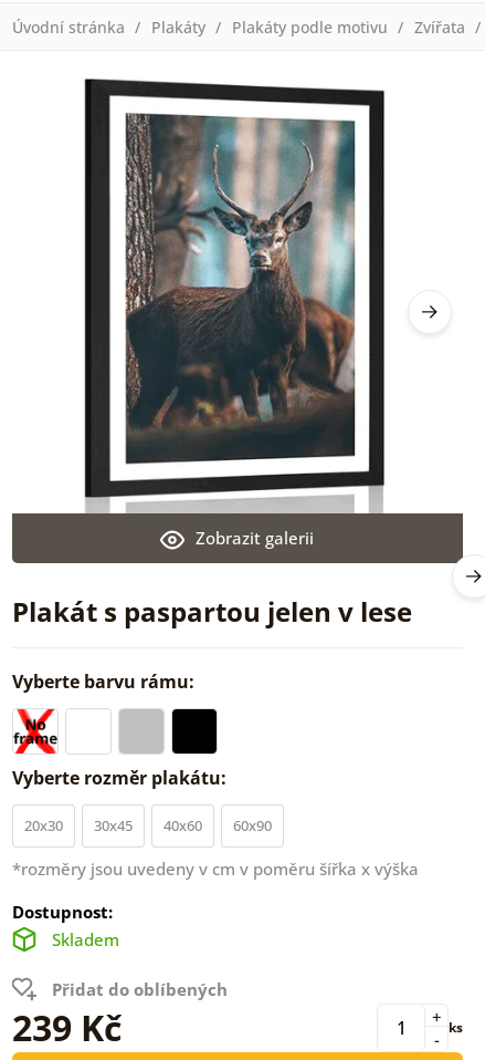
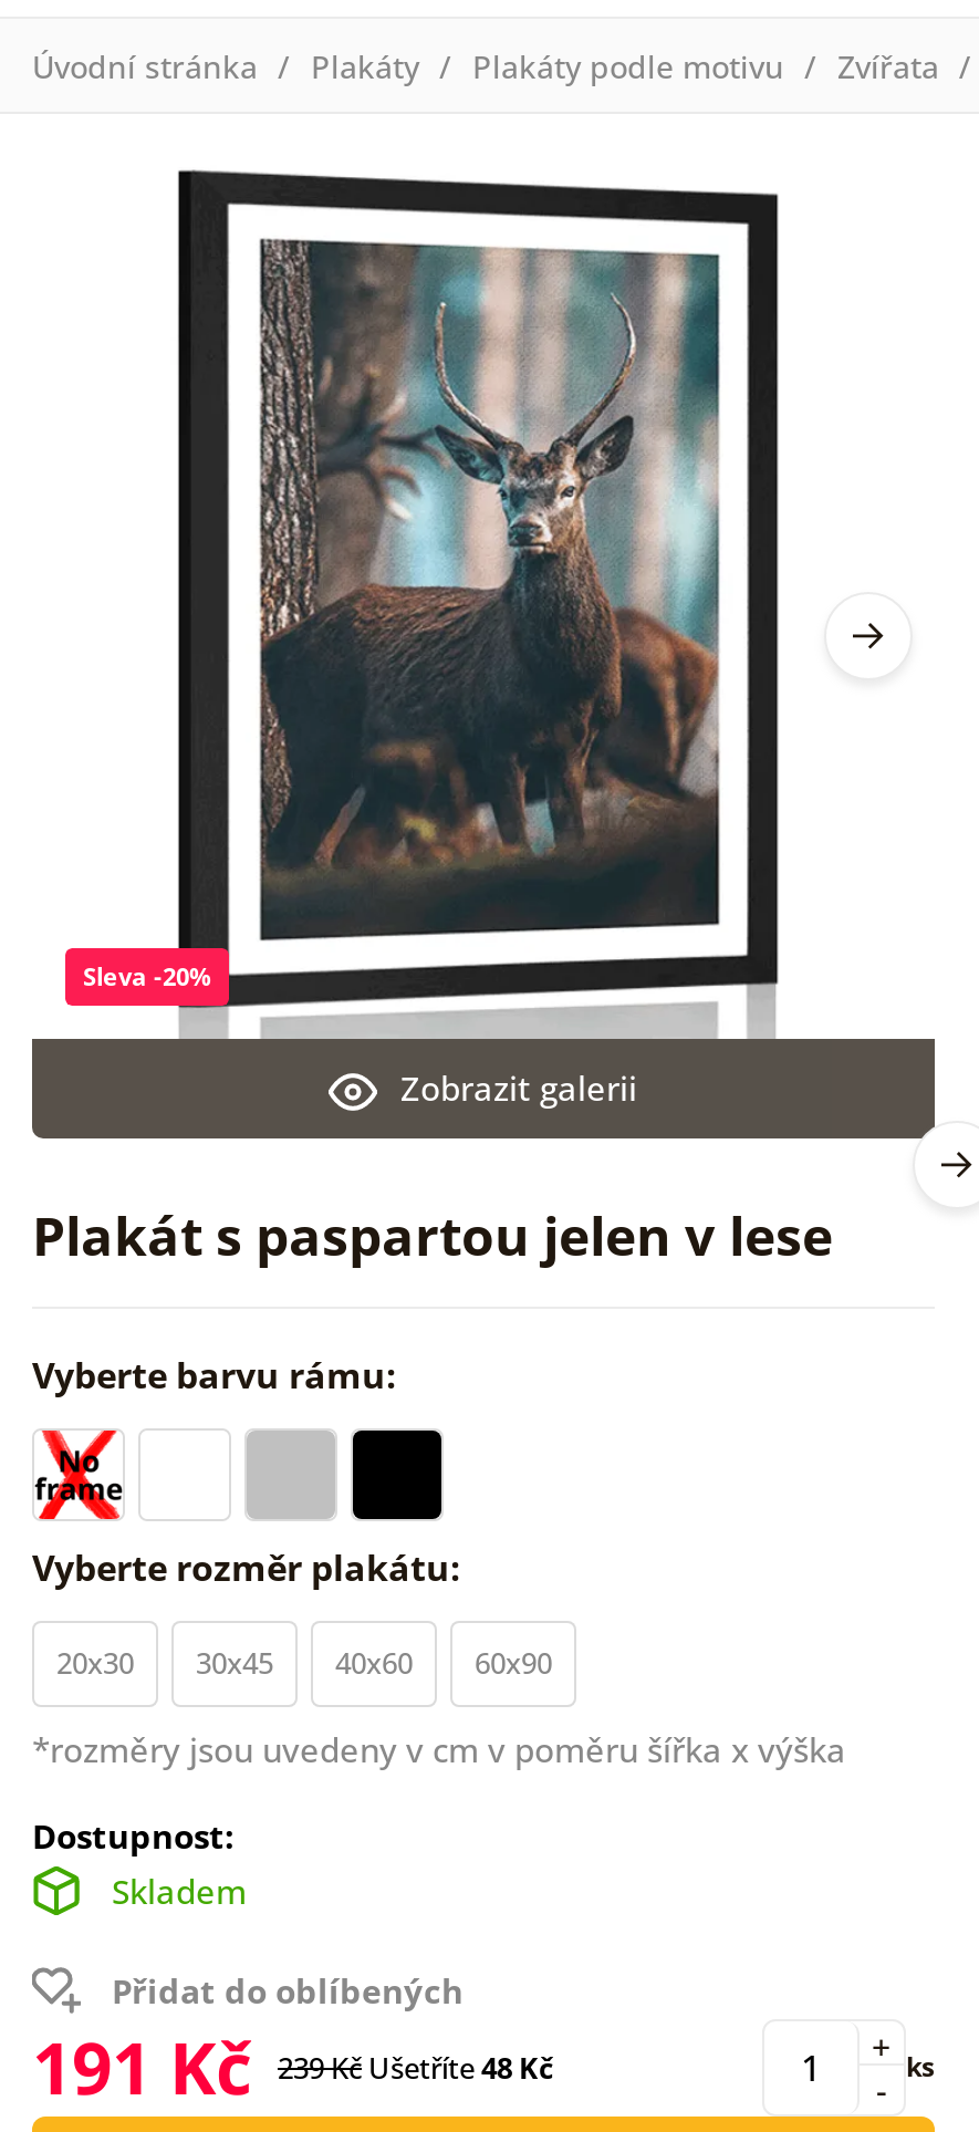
+ Sleva -20%

- 239 Kč
+ 191 Kč
+ 239 Kč Ušetříte48 Kč
